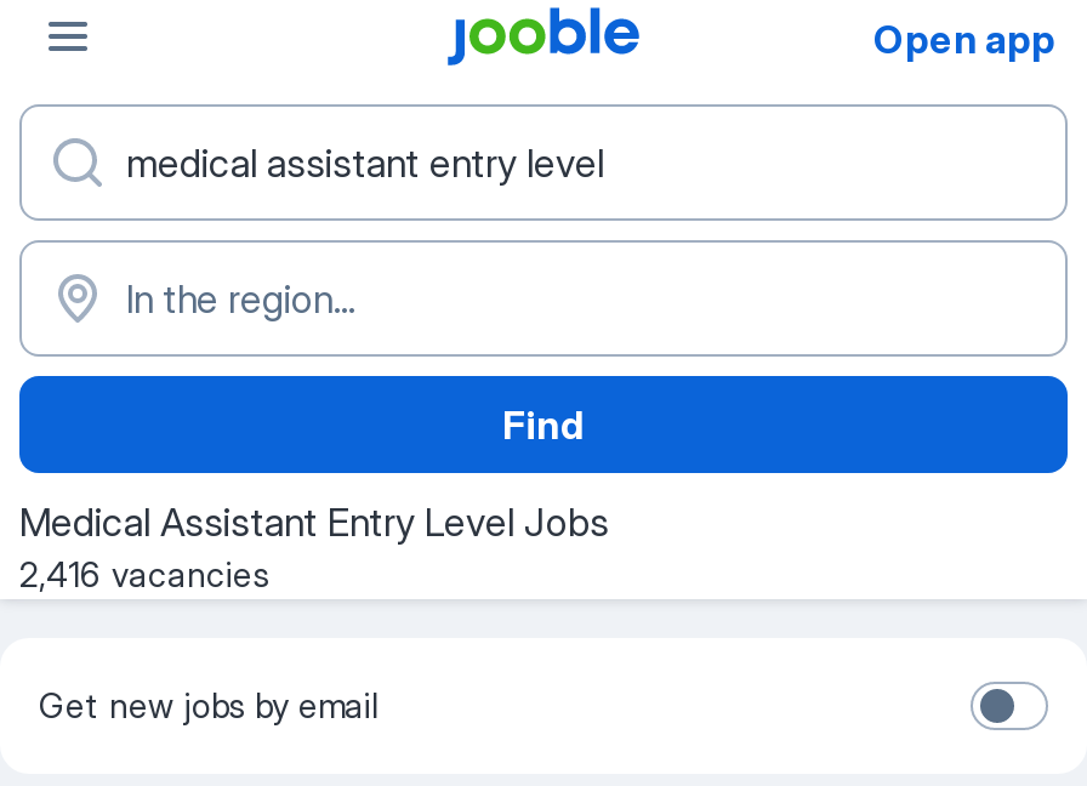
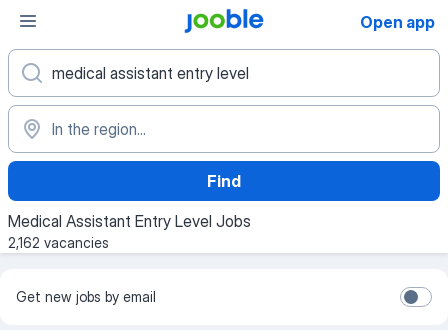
- 2,416 vacancies
+ 2,162 vacancies
